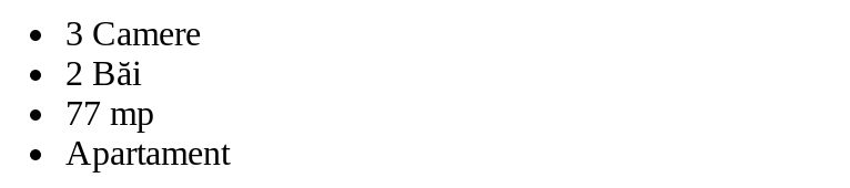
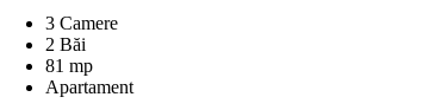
- 77 mp
+ 81 mp
